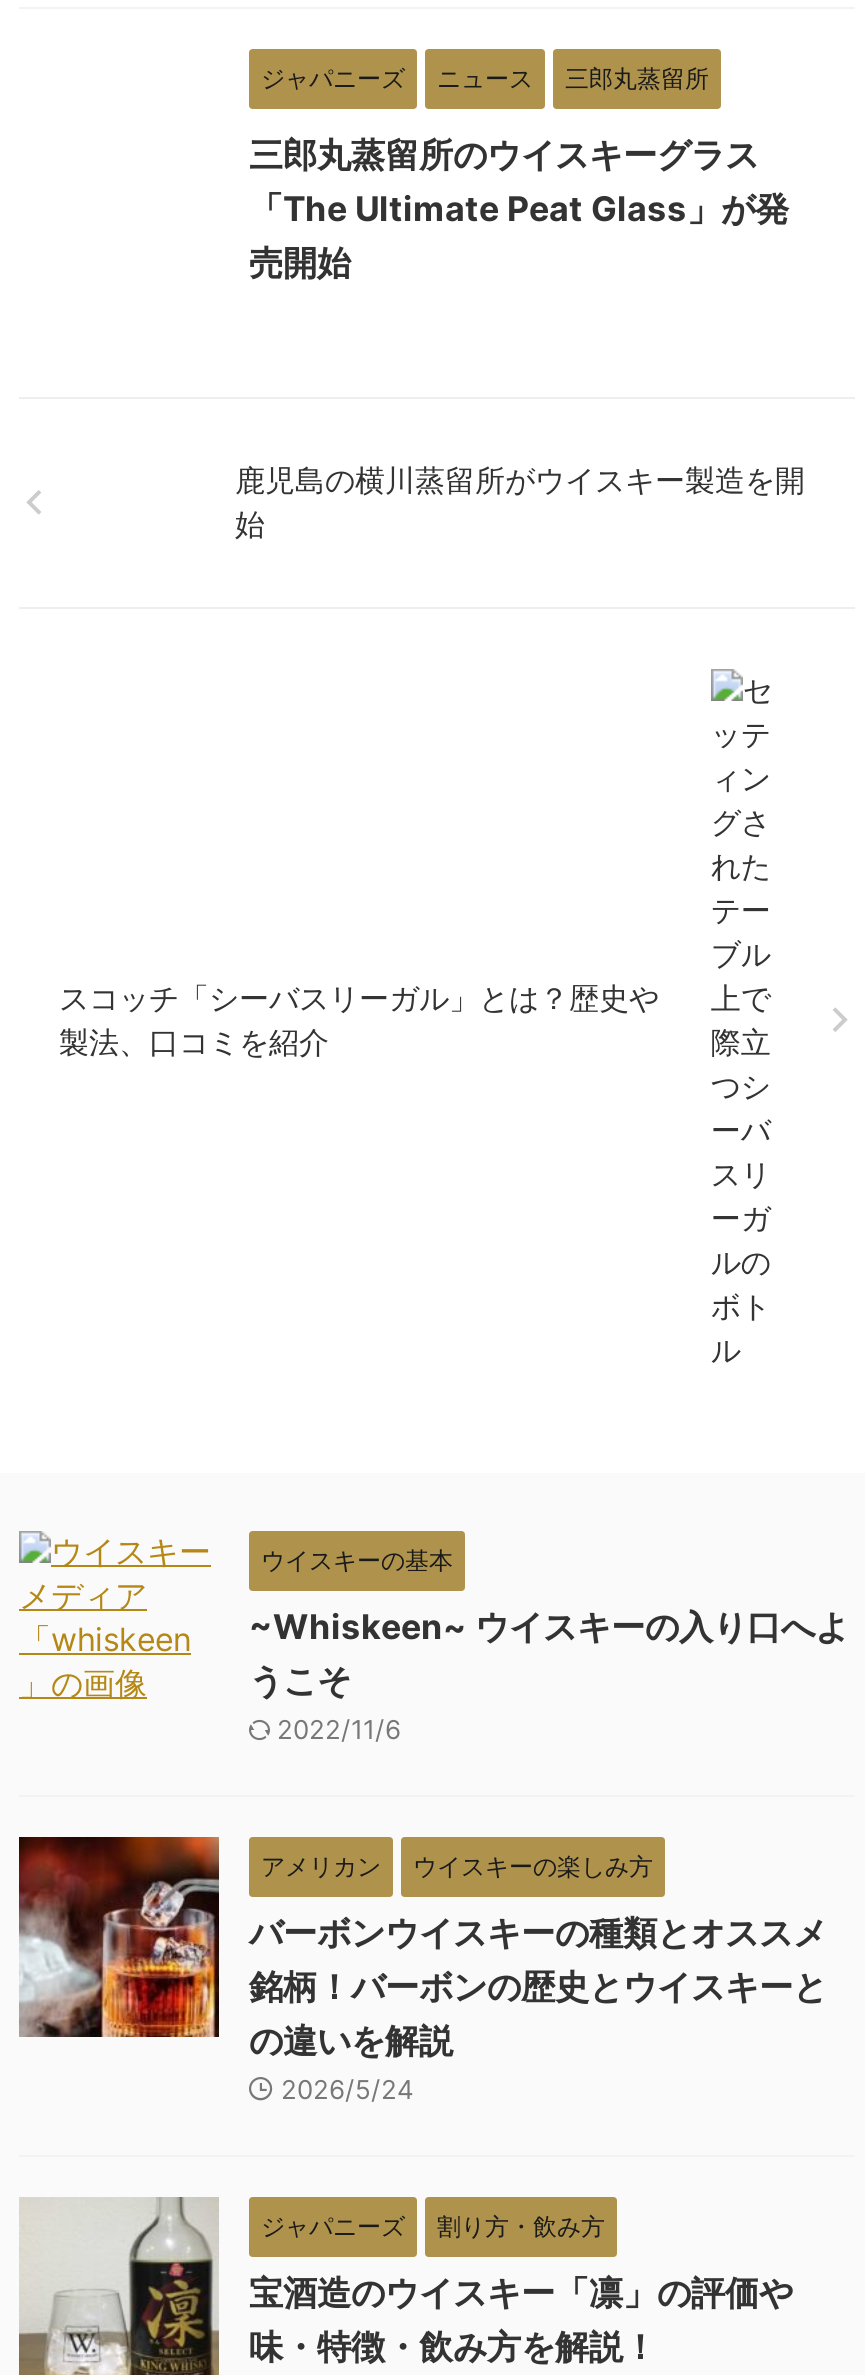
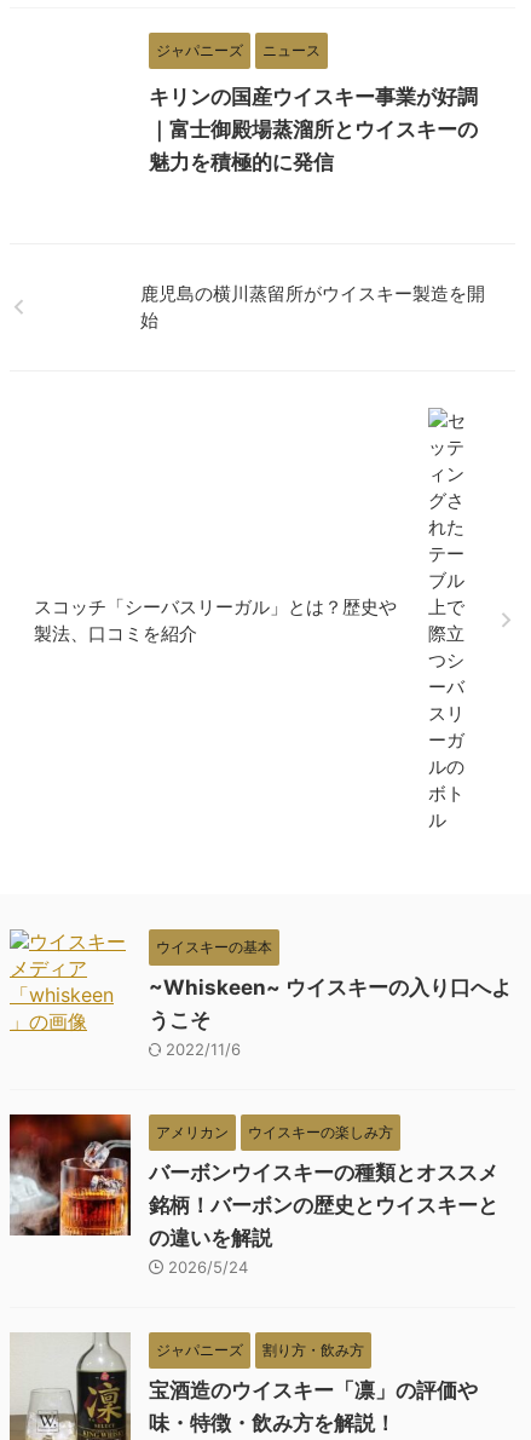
- 三郎丸蒸留所
- 三郎丸蒸留所のウイスキーグラス
- 「The Ultimate Peat Glass」が発
- 売開始
+ キリンの国産ウイスキー事業が好調
+ ｜富士御殿場蒸溜所とウイスキーの
+ 魅力を積極的に発信
